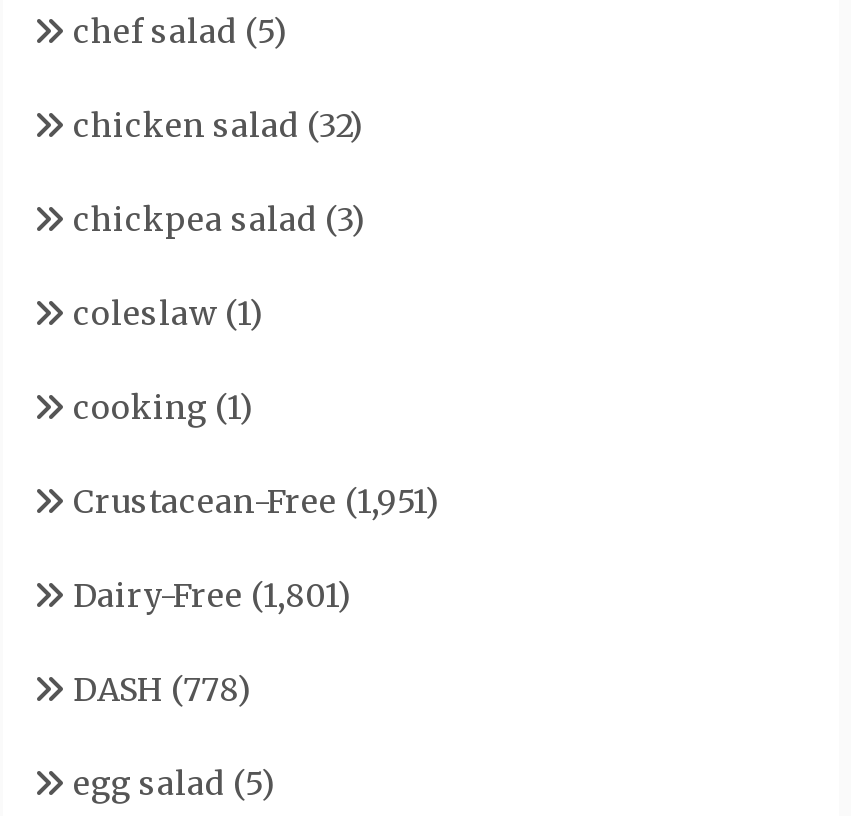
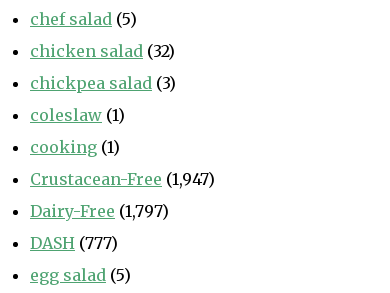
- Crustacean-Free (1,951)
+ Crustacean-Free (1,947)

- Dairy-Free (1,801)
+ Dairy-Free (1,797)

- DASH (778)
+ DASH (777)
